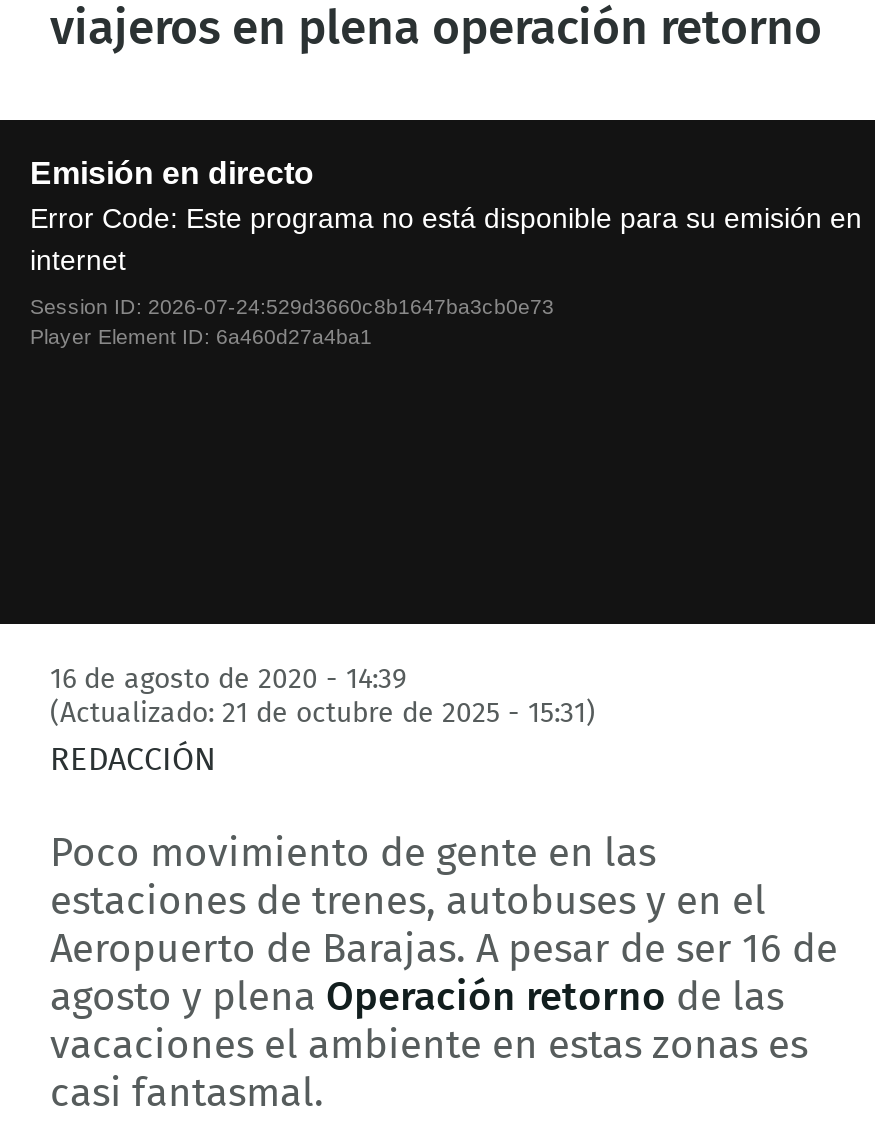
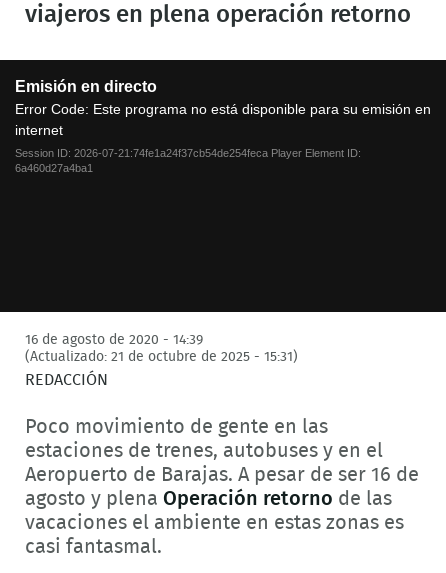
- Session ID: 2026-07-24:529d3660c8b1647ba3cb0e73
- Player Element ID: 6a460d27a4ba1
+ Session ID: 2026-07-21:74fe1a24f37cb54de254feca Player Element ID:
+ 6a460d27a4ba1
